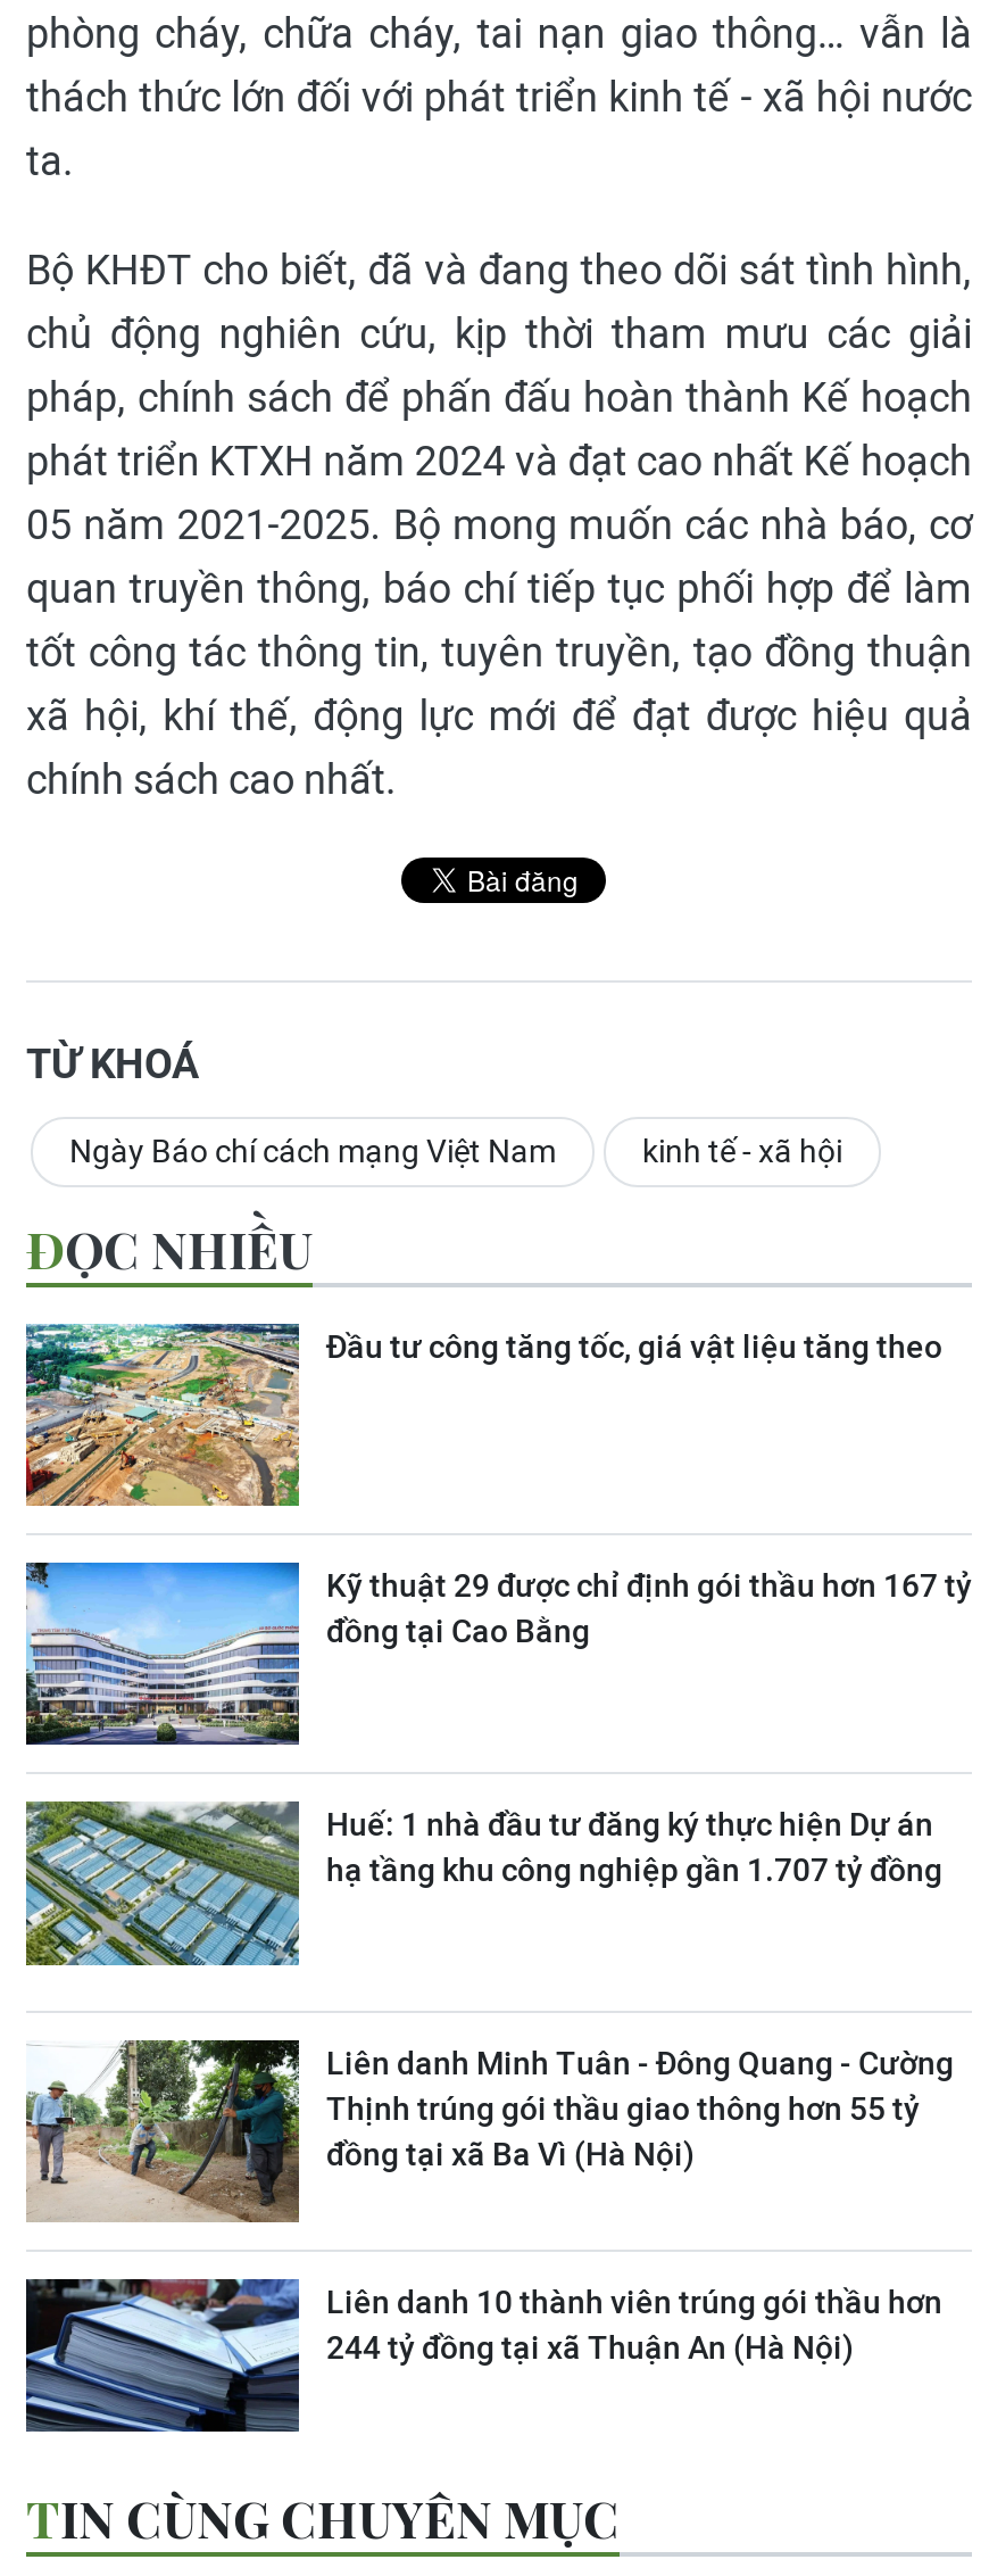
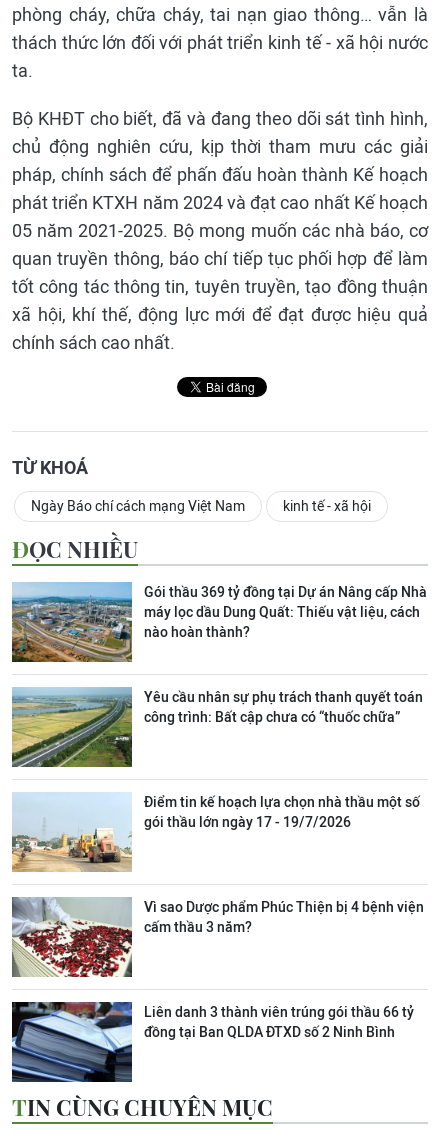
- [image]
- Đầu tư công tăng tốc, giá vật liệu tăng theo
+ [image]
+ Gói thầu 369 tỷ đồng tại Dự án Nâng cấp Nhà
+ máy lọc dầu Dung Quất: Thiếu vật liệu, cách
+ nào hoàn thành?

- [image]
- Kỹ thuật 29 được chỉ định gói thầu hơn 167 tỷ
- đồng tại Cao Bằng
+ [image]
+ Yêu cầu nhân sự phụ trách thanh quyết toán
+ công trình: Bất cập chưa có “thuốc chữa”

- [image]
- Huế: 1 nhà đầu tư đăng ký thực hiện Dự án
- hạ tầng khu công nghiệp gần 1.707 tỷ đồng
+ [image]
+ Điểm tin kế hoạch lựa chọn nhà thầu một số
+ gói thầu lớn ngày 17 - 19/7/2026

- [image]
- Liên danh Minh Tuân - Đông Quang - Cường
- Thịnh trúng gói thầu giao thông hơn 55 tỷ
- đồng tại xã Ba Vì (Hà Nội)
+ [image]
+ Vì sao Dược phẩm Phúc Thiện bị 4 bệnh viện
+ cấm thầu 3 năm?

- [image]
- Liên danh 10 thành viên trúng gói thầu hơn
- 244 tỷ đồng tại xã Thuận An (Hà Nội)
+ [image]
+ Liên danh 3 thành viên trúng gói thầu 66 tỷ
+ đồng tại Ban QLDA ĐTXD số 2 Ninh Bình
